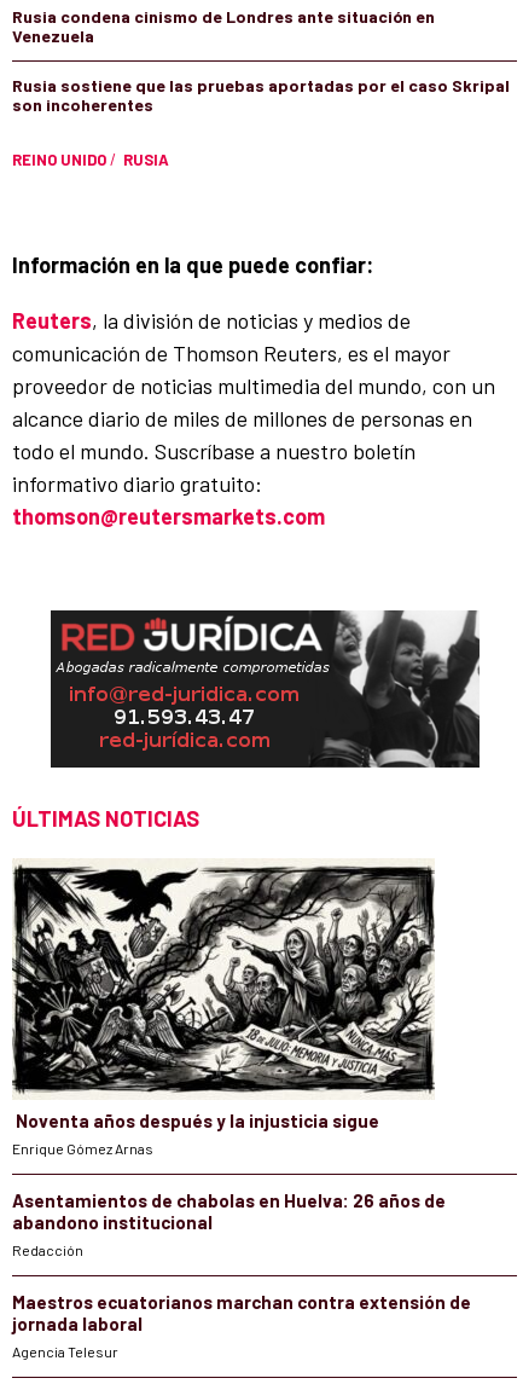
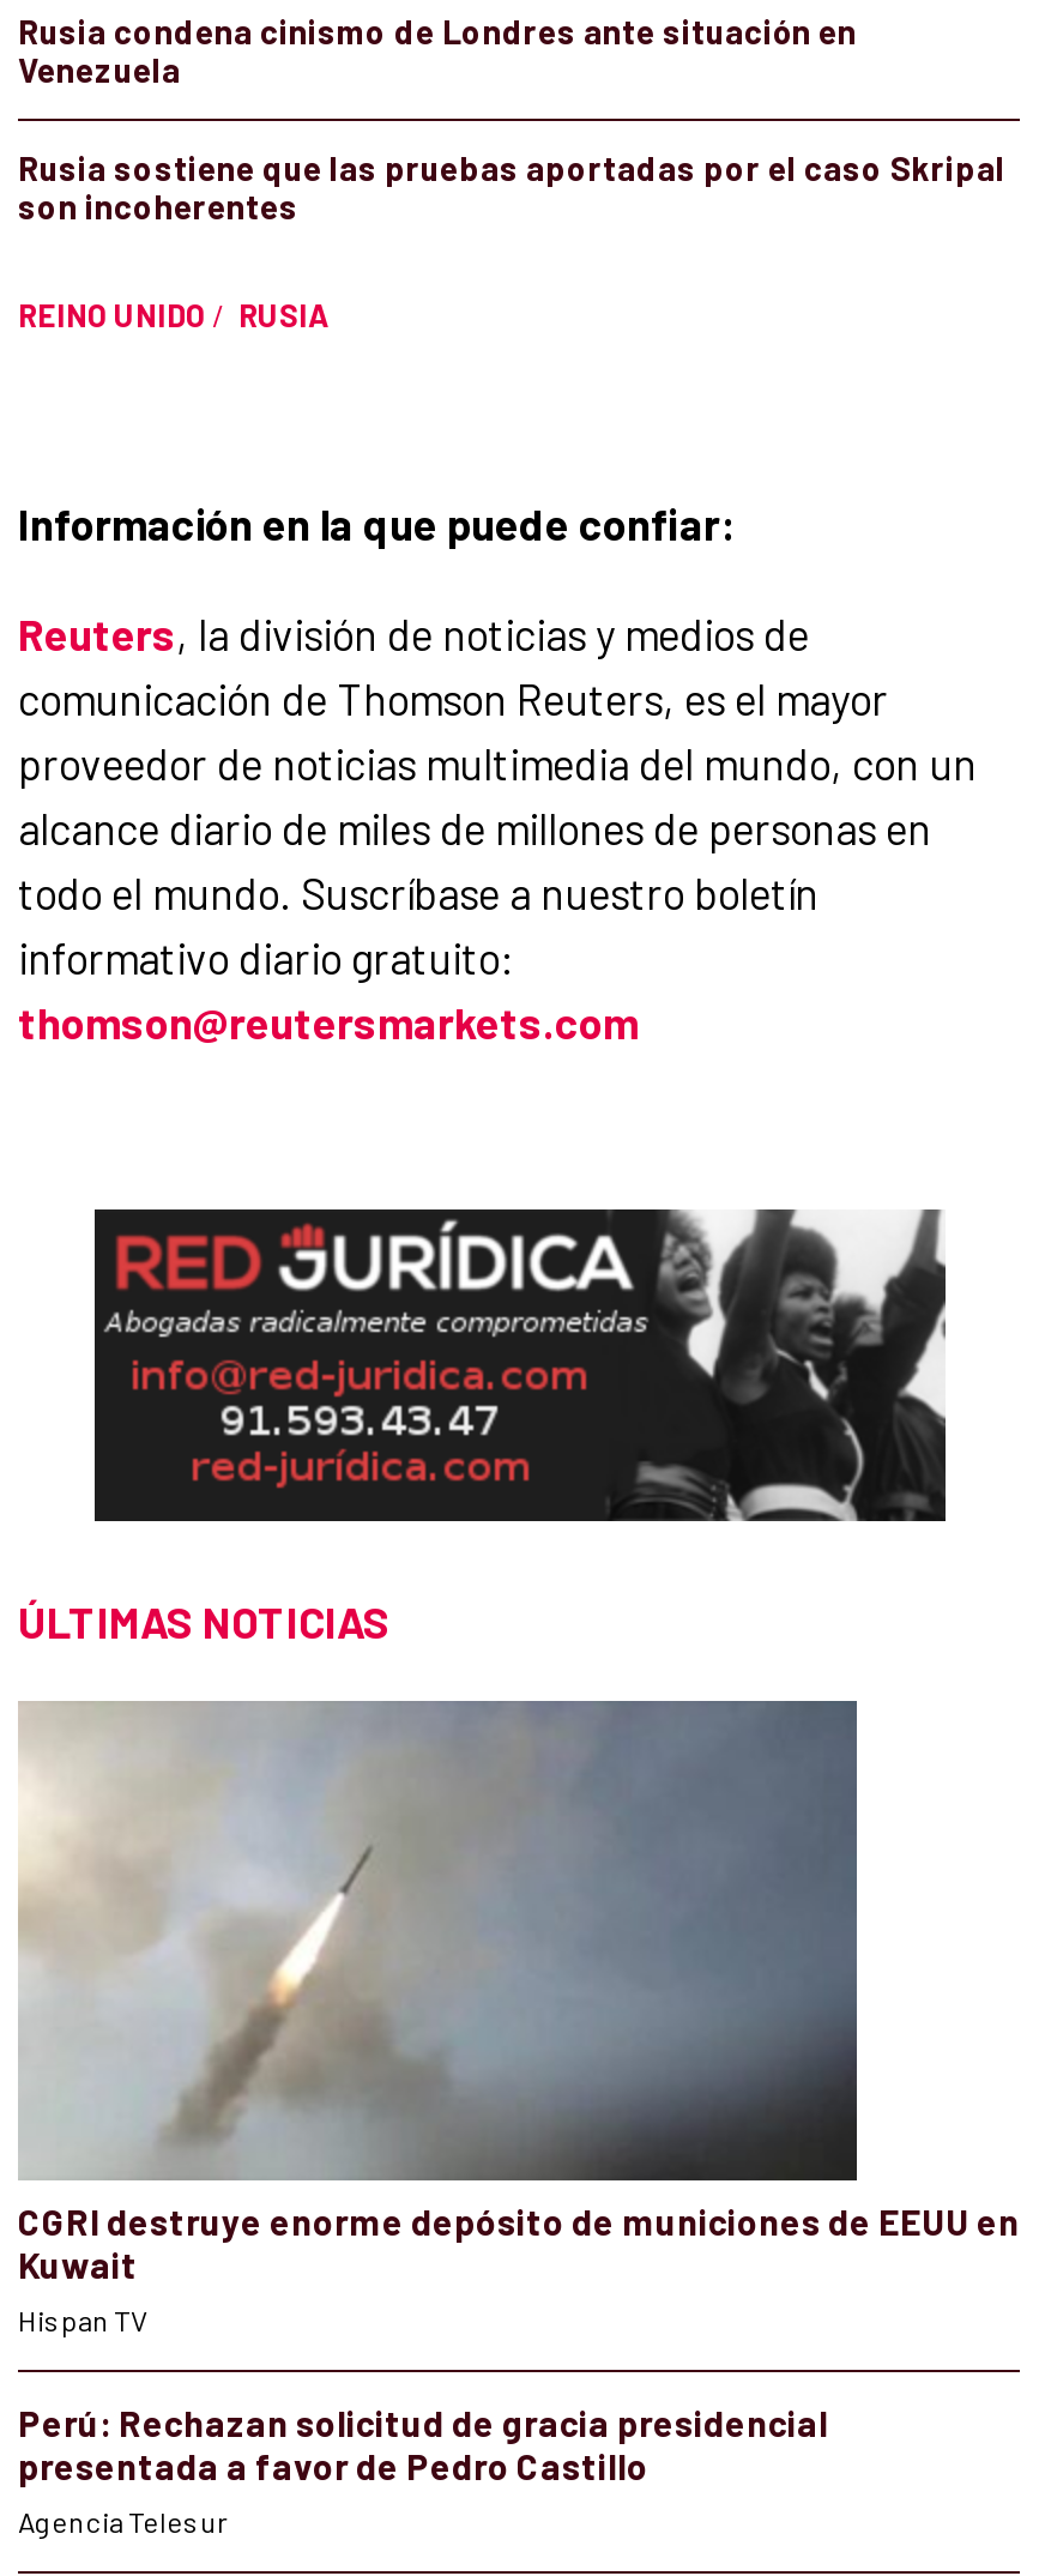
- [image]
- Noventa años después y la injusticia sigue
- Enrique Gómez Arnas
- Asentamientos de chabolas en Huelva: 26 años de
- abandono institucional
- Redacción
- Maestros ecuatorianos marchan contra extensión de
- jornada laboral
+ [image]
+ CGRI destruye enorme depósito de municiones de EEUU en
+ Kuwait
+ Hispan TV
+ Perú: Rechazan solicitud de gracia presidencial
+ presentada a favor de Pedro Castillo
